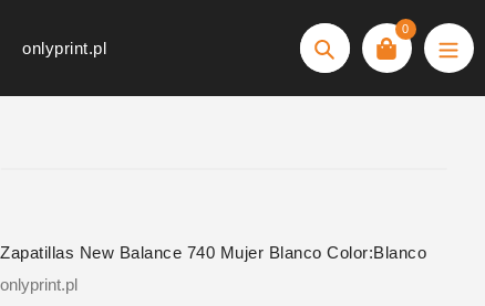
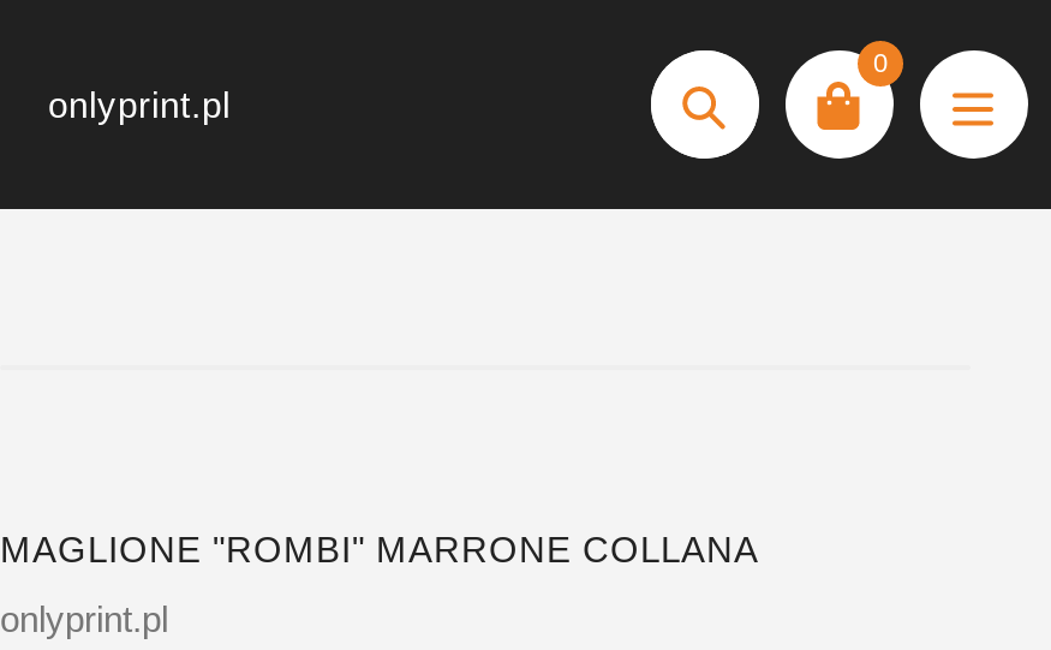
- Zapatillas New Balance 740 Mujer Blanco Color:Blanco
+ MAGLIONE "ROMBI" MARRONE COLLANA
